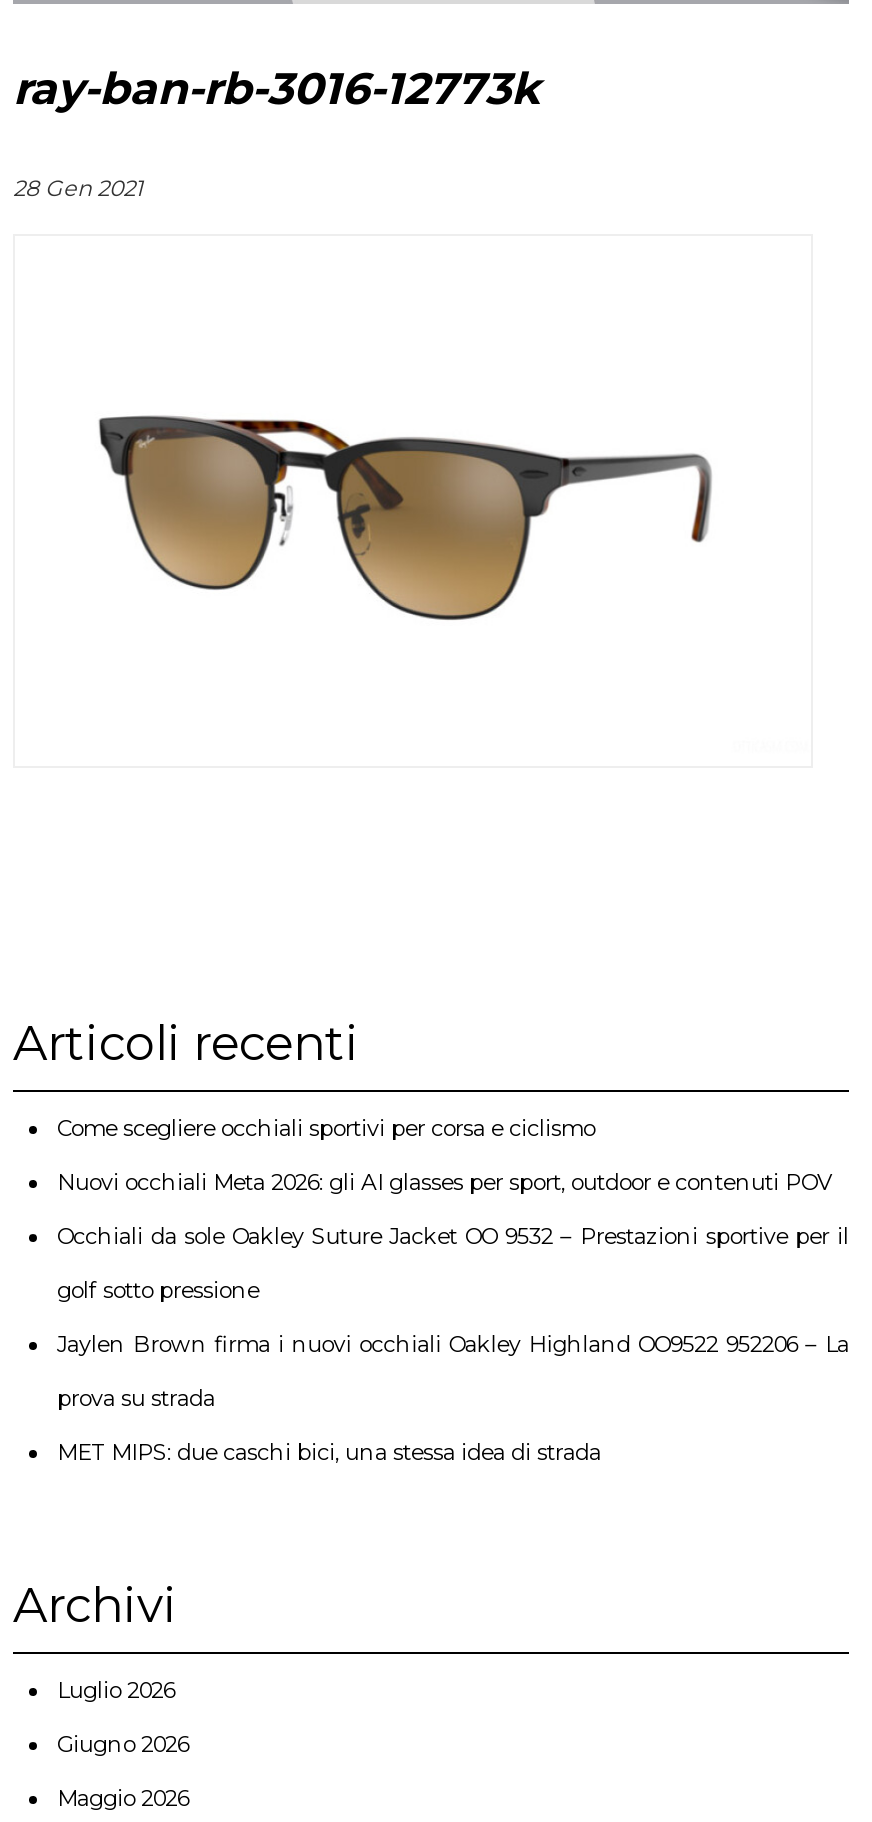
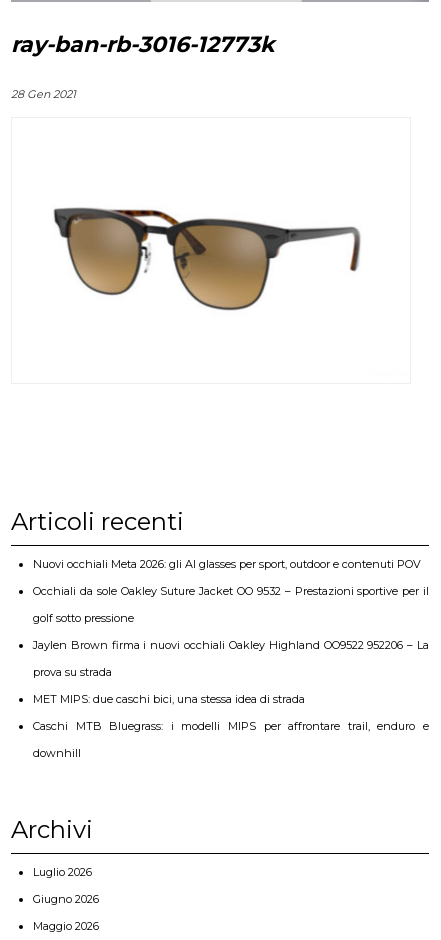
- Come scegliere occhiali sportivi per corsa e ciclismo

moved up: Nuovi occhiali Meta 2026: gli AI glasses per sport, outdoor e contenuti POV | Occhiali da sole Oakley Suture Jacket OO 9532 – Prestazioni sportive per il | golf sotto pressione | Jaylen Brown firma i nuovi occhiali Oakley Highland OO9522 952206 – La | prova su strada | MET MIPS: due caschi bici, una stessa idea di strada

+ Caschi MTB Bluegrass: i modelli MIPS per affrontare trail, enduro e
+ downhill
